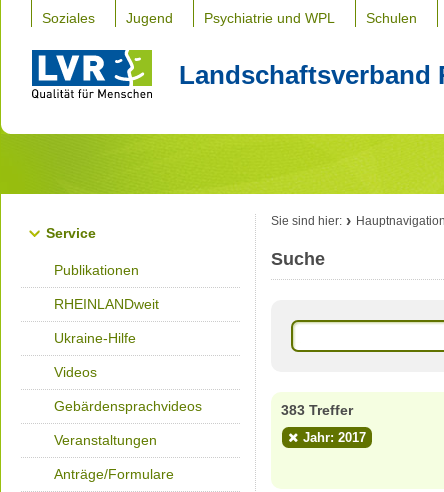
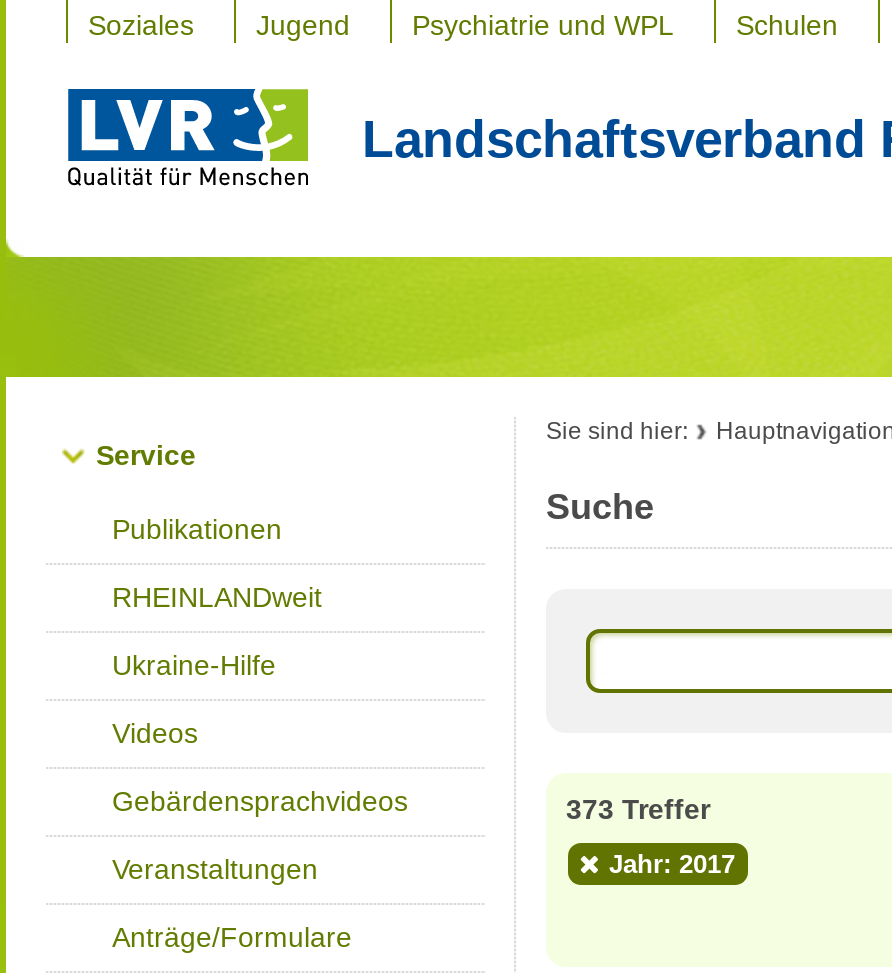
- 383 Treffer
+ 373 Treffer
